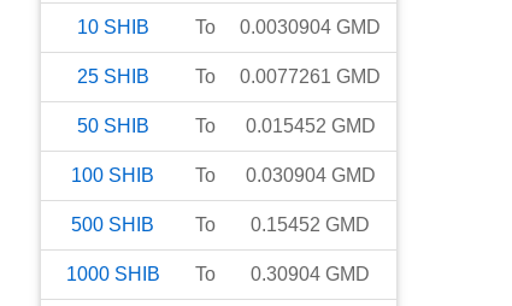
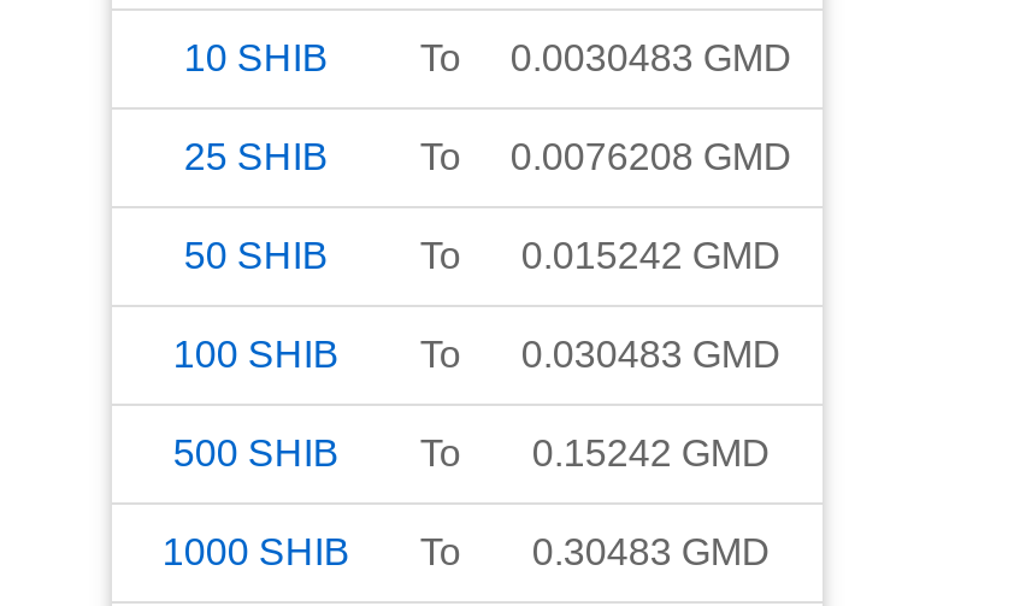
- To 0.0030904 GMD
+ To 0.0030483 GMD

- To 0.0077261 GMD
+ To 0.0076208 GMD

- To 0.015452 GMD
+ To 0.015242 GMD

- 100 SHIB To 0.030904 GMD
+ 100 SHIB To 0.030483 GMD

- 500 SHIB To 0.15452 GMD
+ 500 SHIB To 0.15242 GMD

- 1000 SHIB To 0.30904 GMD
+ 1000 SHIB To 0.30483 GMD
